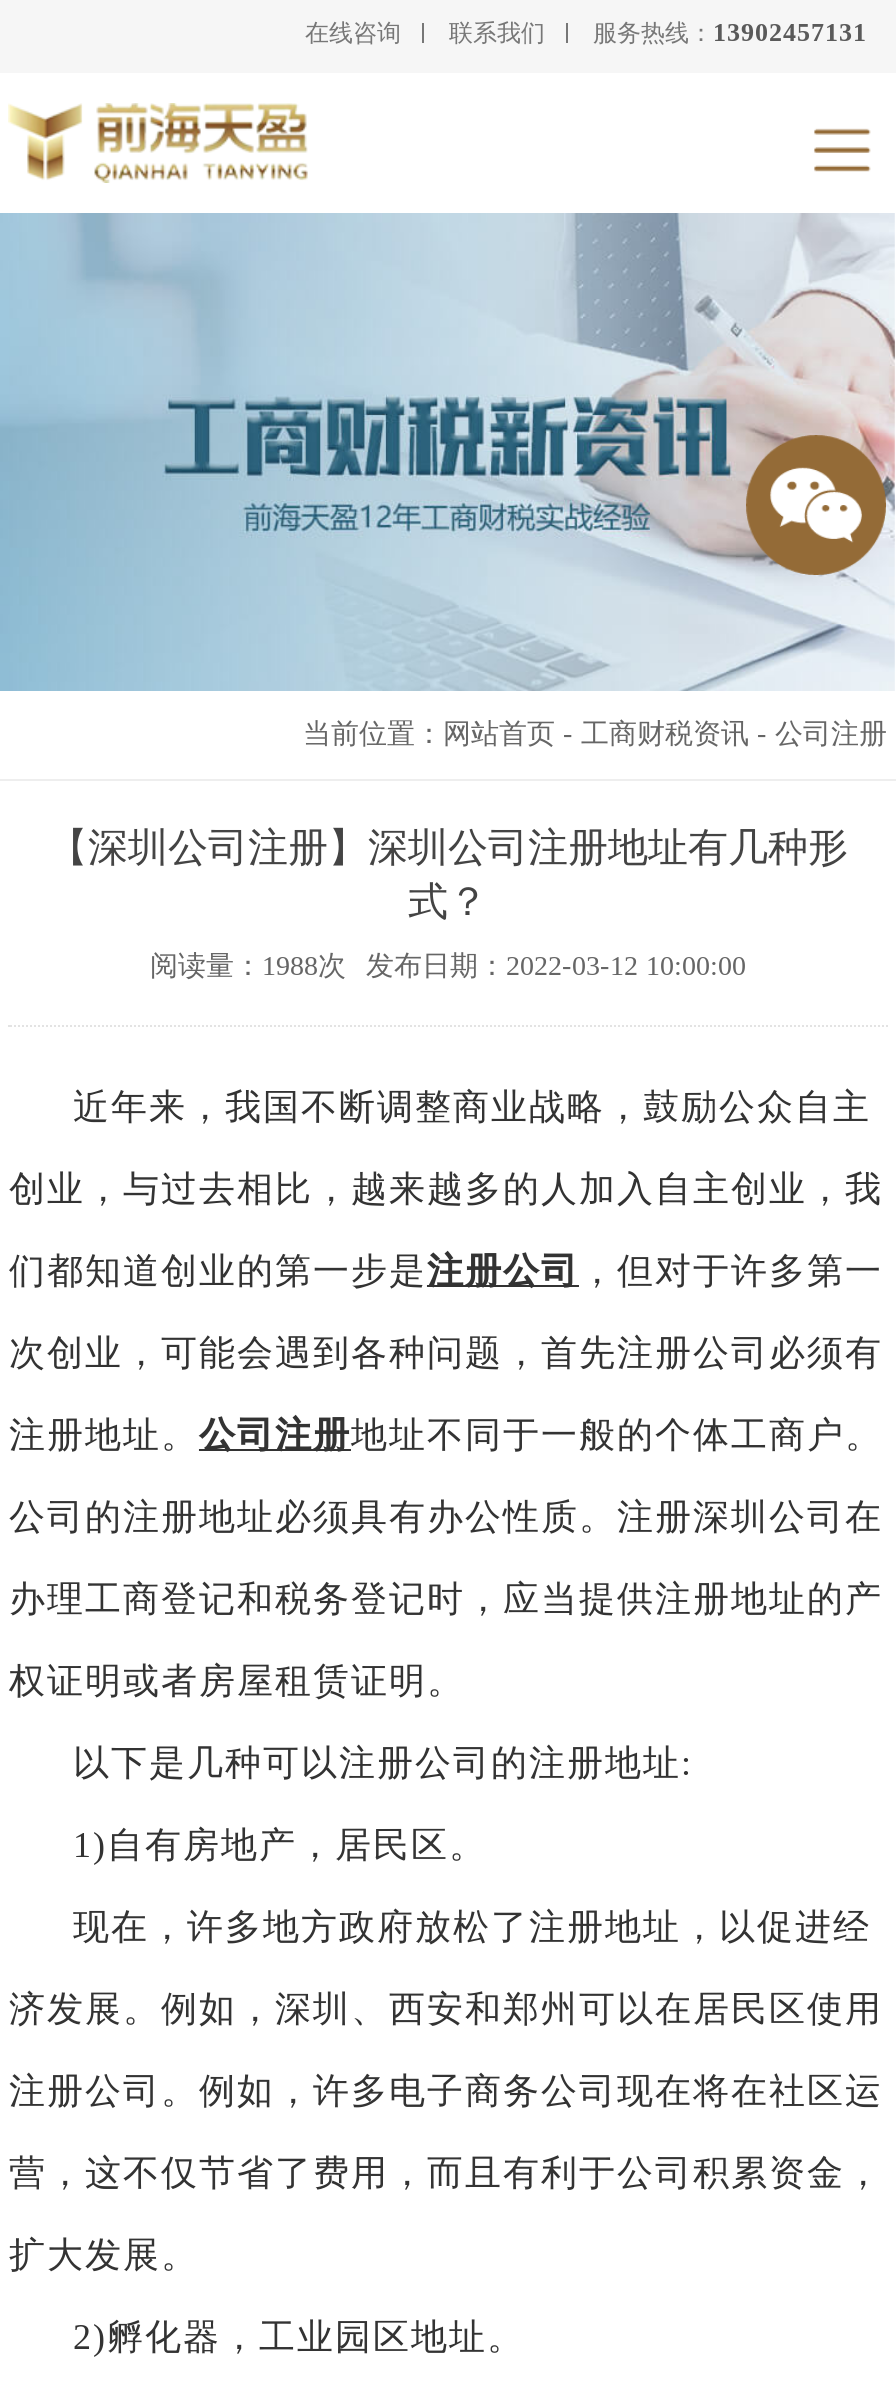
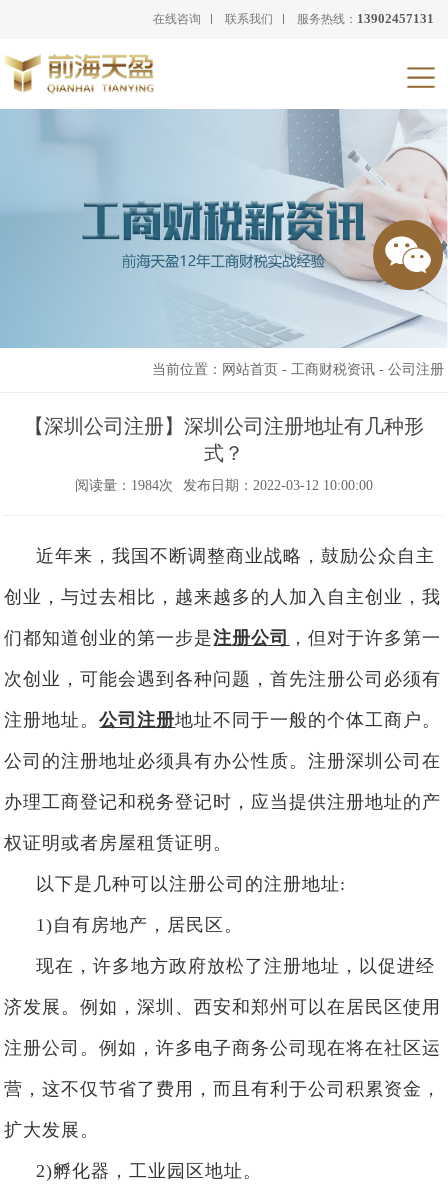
- 阅读量：1988次 发布日期：2022-03-12 10:00:00
+ 阅读量：1984次 发布日期：2022-03-12 10:00:00
